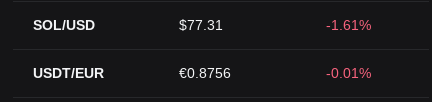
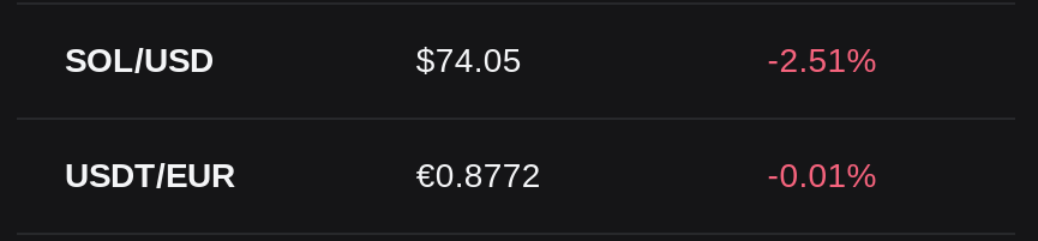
- $77.31
+ $74.05

- -1.61%
+ -2.51%

- €0.8756
+ €0.8772
